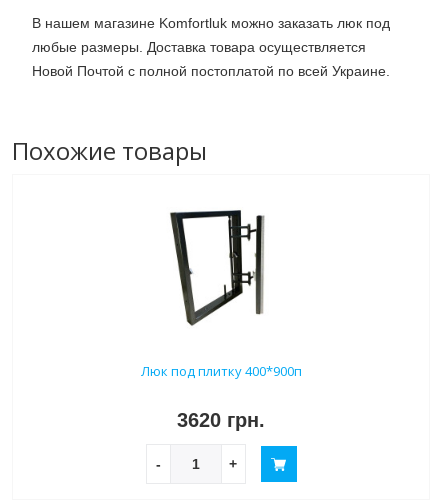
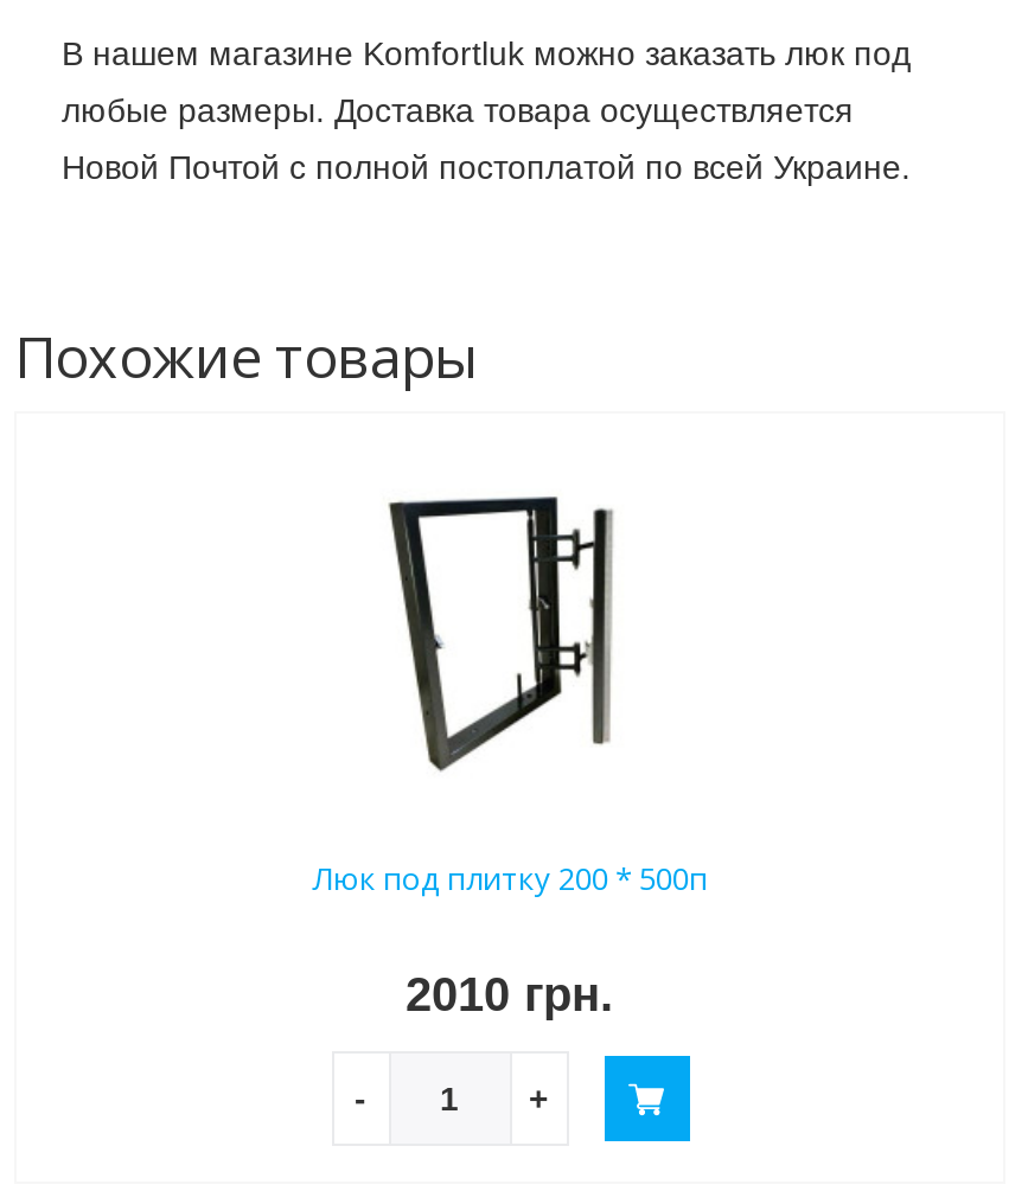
- Люк под плитку 400*900п
+ Люк под плитку 200 * 500п

- 3620 грн.
+ 2010 грн.
